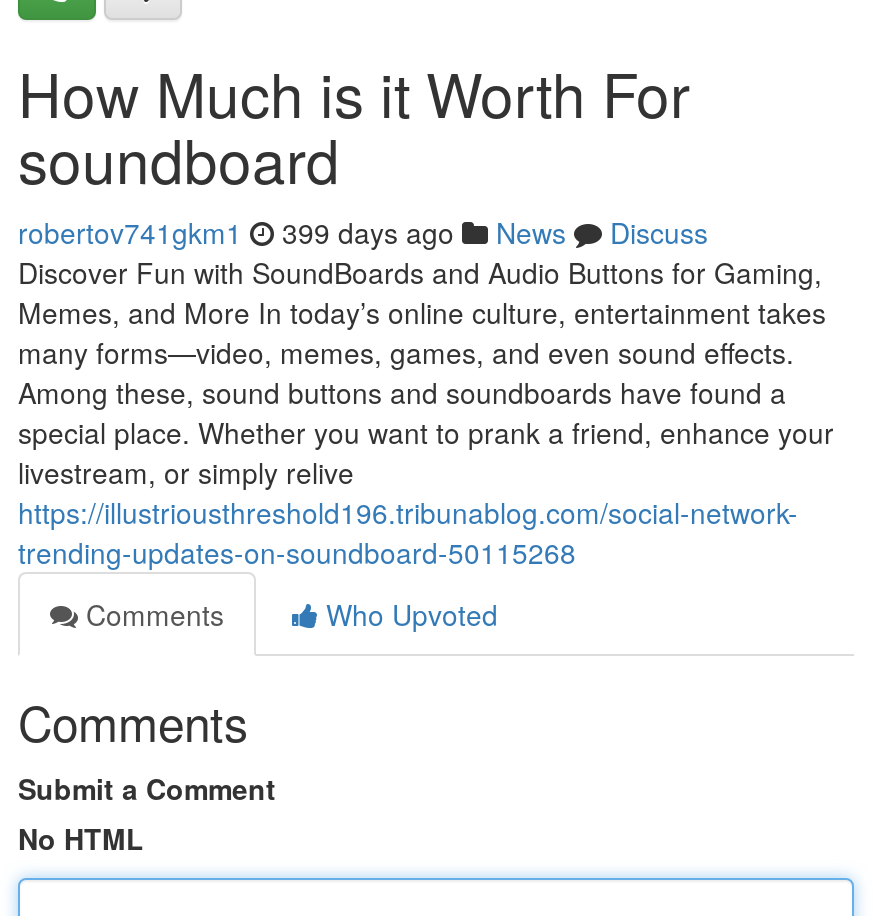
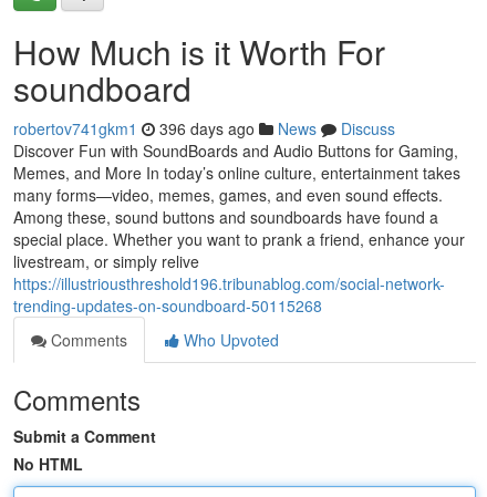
- robertov741gkm1 399 days ago News Discuss
+ robertov741gkm1 396 days ago News Discuss
